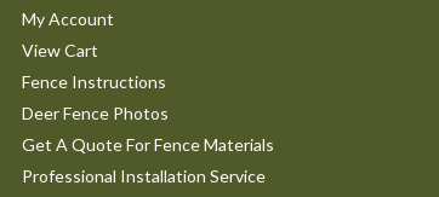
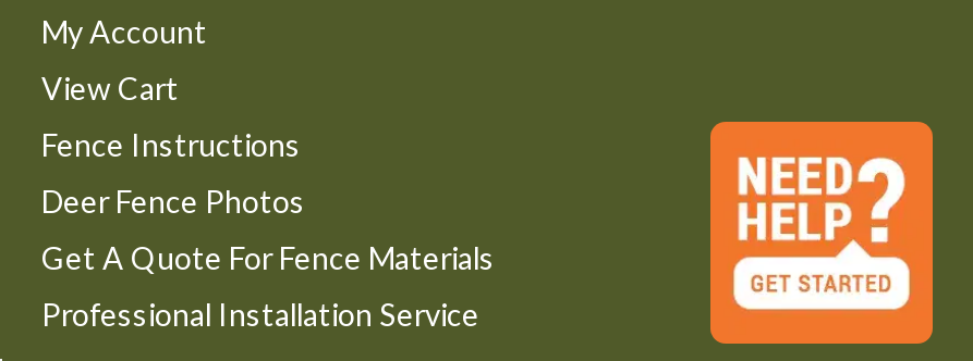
+ [image]
